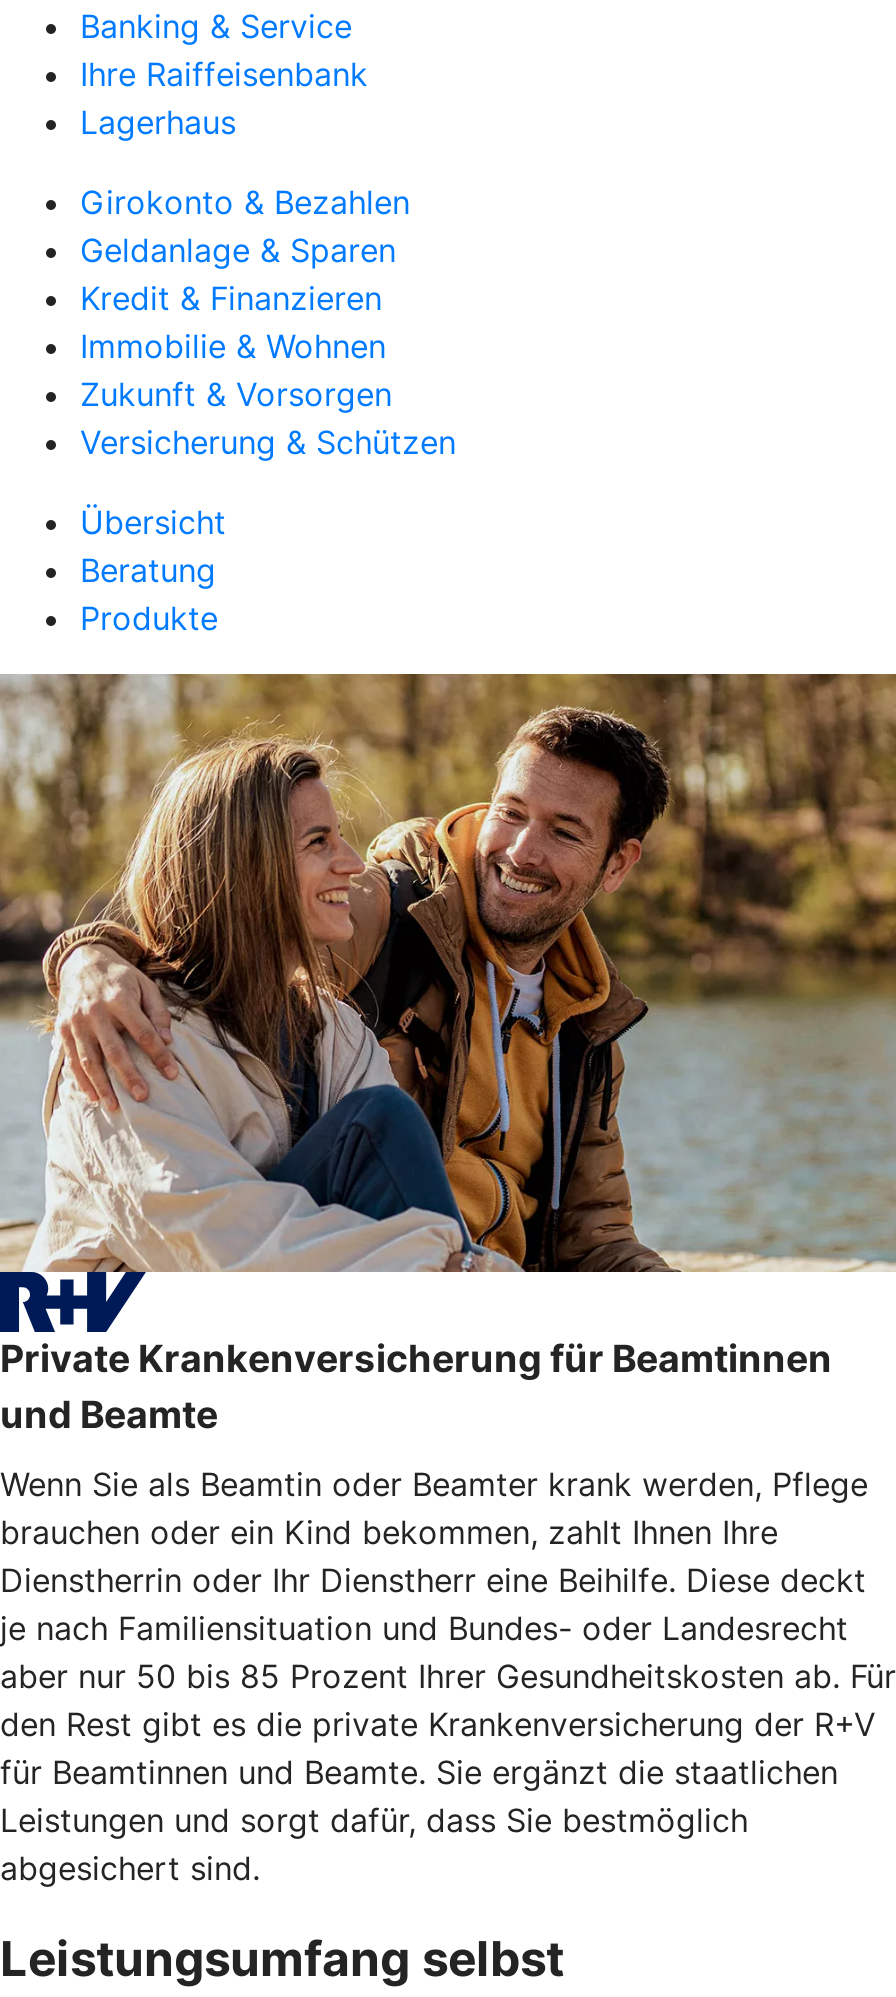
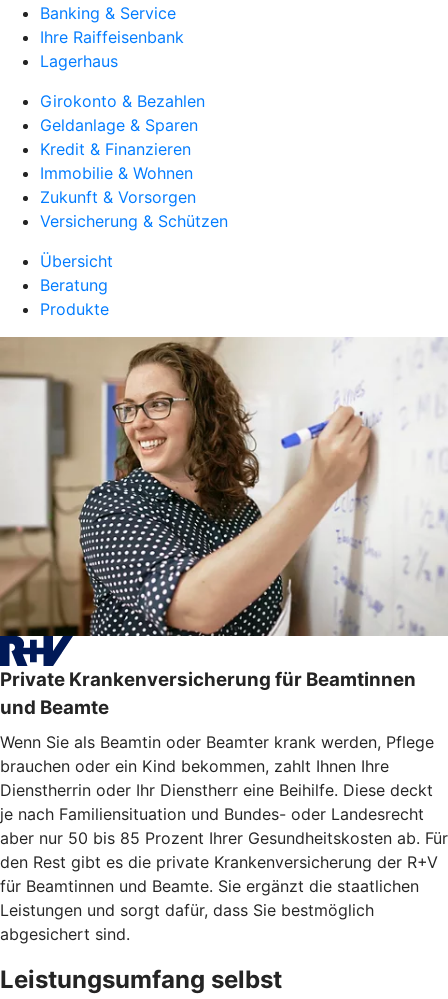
- [image]
+ [image]
